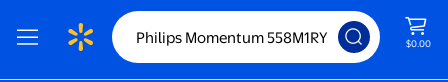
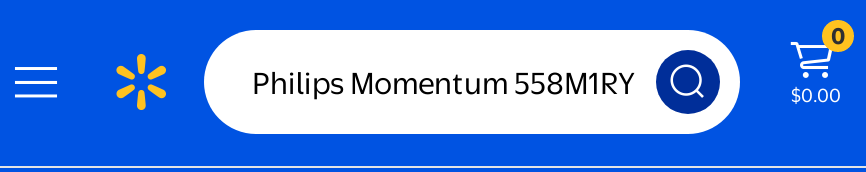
+ 0
